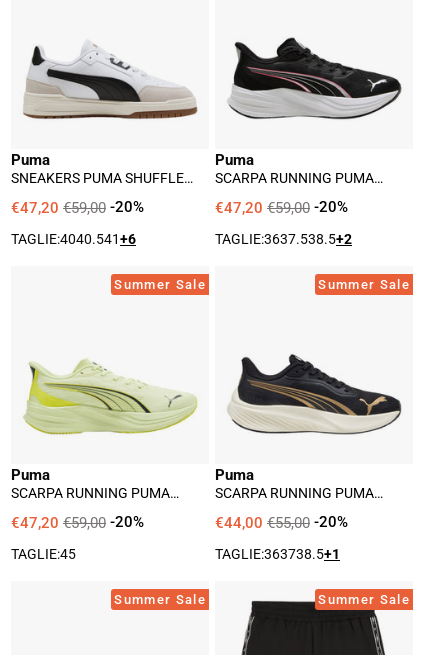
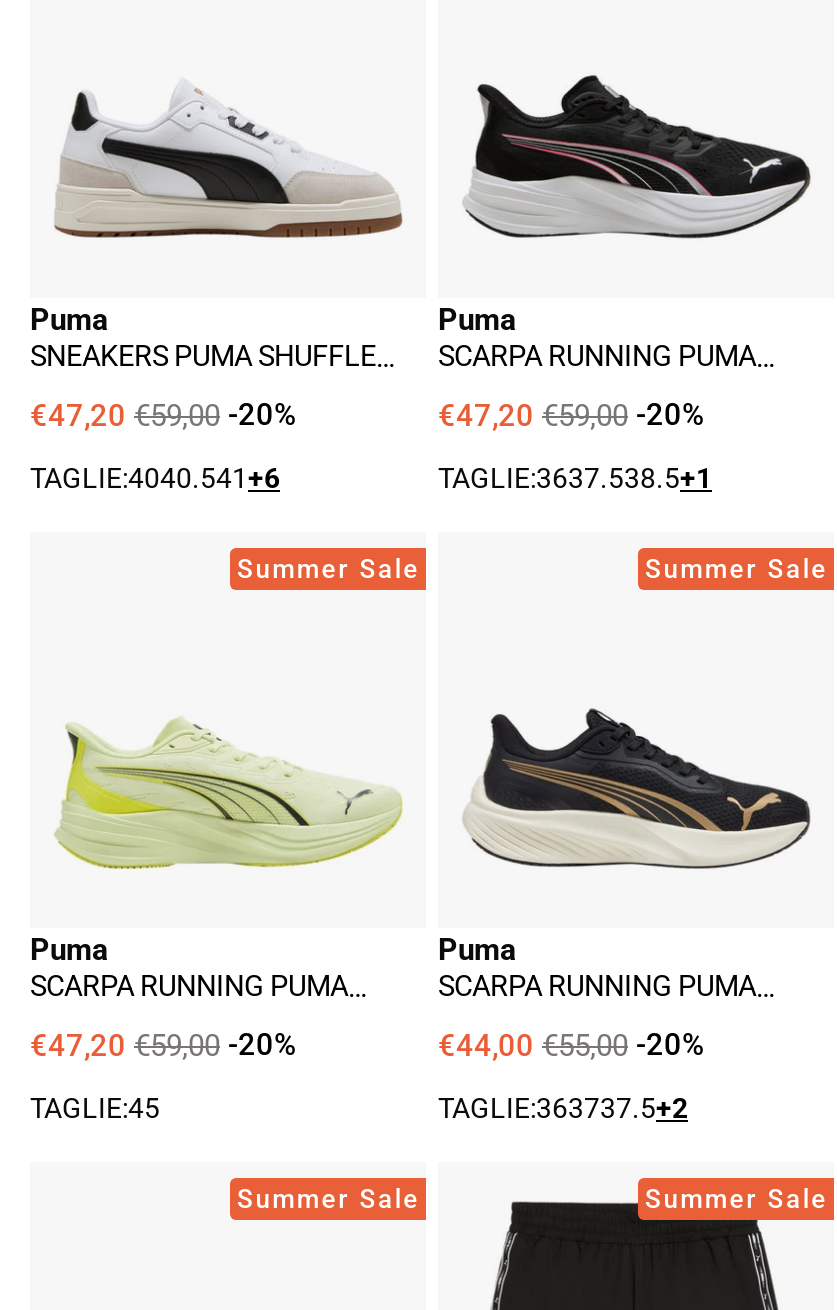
- TAGLIE:3637.538.5+2
+ TAGLIE:3637.538.5+1

- TAGLIE:363738.5+1
+ TAGLIE:363737.5+2
